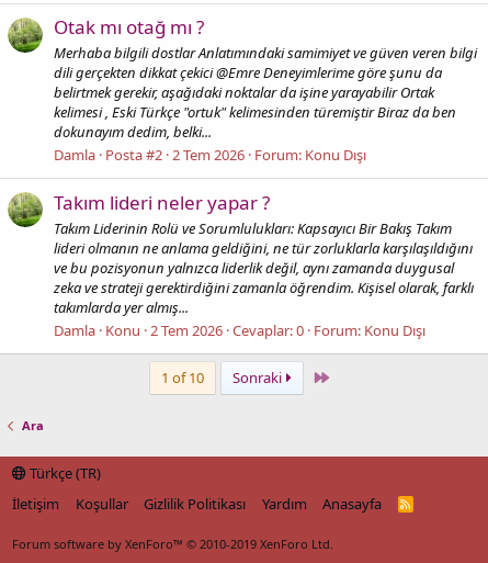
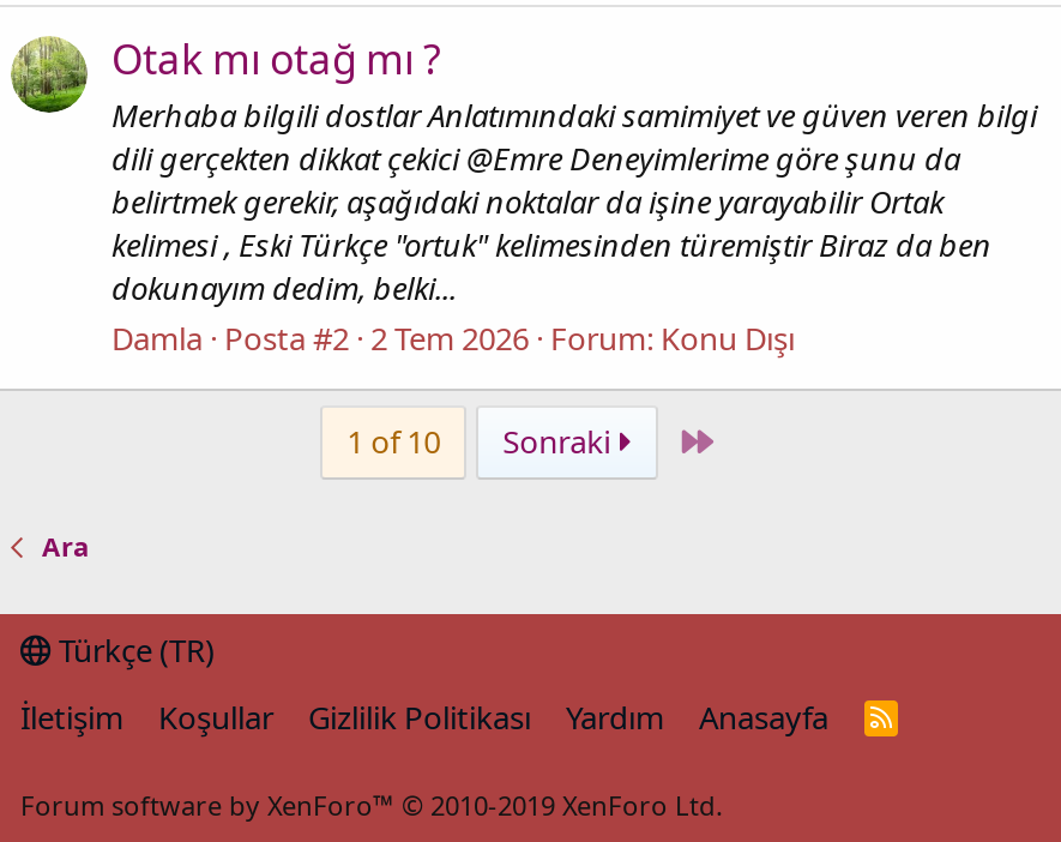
- Takım lideri neler yapar ?
- Takım Liderinin Rolü ve Sorumlulukları: Kapsayıcı Bir Bakış Takım
- lideri olmanın ne anlama geldiğini, ne tür zorluklarla karşılaşıldığını
- ve bu pozisyonun yalnızca liderlik değil, aynı zamanda duygusal
- zeka ve strateji gerektirdiğini zamanla öğrendim. Kişisel olarak, farklı
- takımlarda yer almış...
- Damla Konu 2 Tem 2026 Cevaplar: 0 Forum: Konu Dışı
